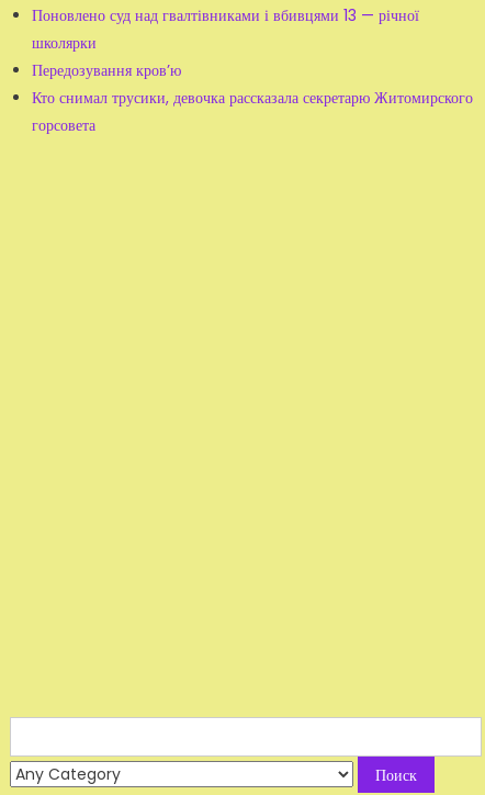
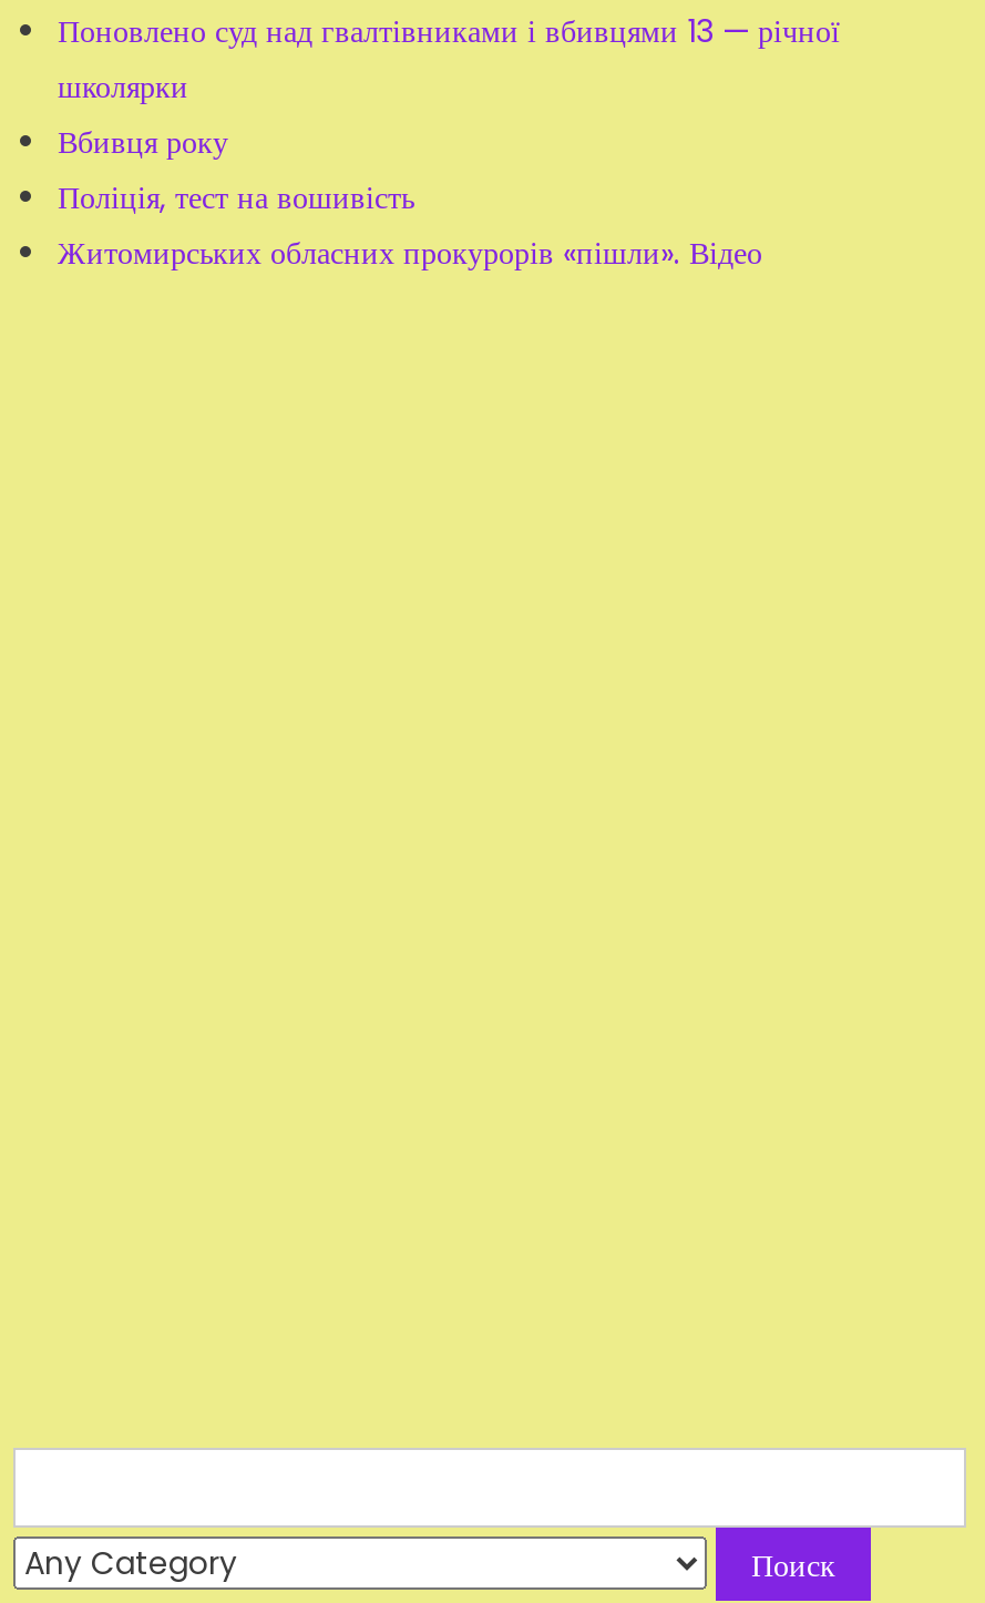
- Передозування кров’ю
- Кто снимал трусики, девочка рассказала секретарю Житомирского
- горсовета
+ Вбивця року
+ Поліція, тест на вошивість
+ Житомирських обласних прокурорів «пішли». Відео
